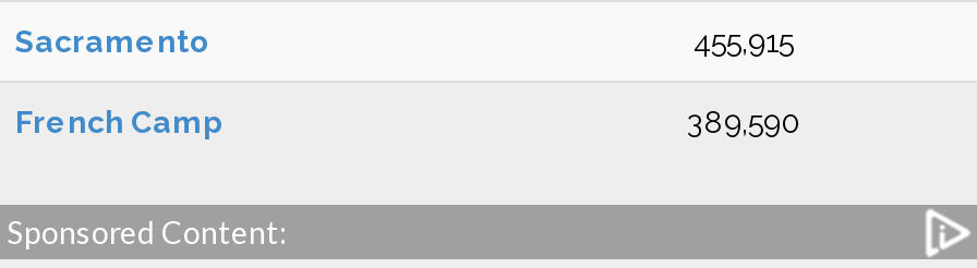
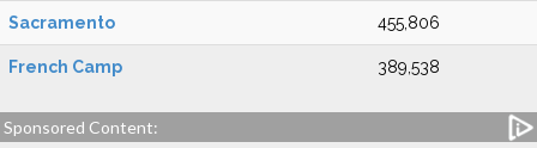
- 455,915
+ 455,806

- 389,590
+ 389,538
